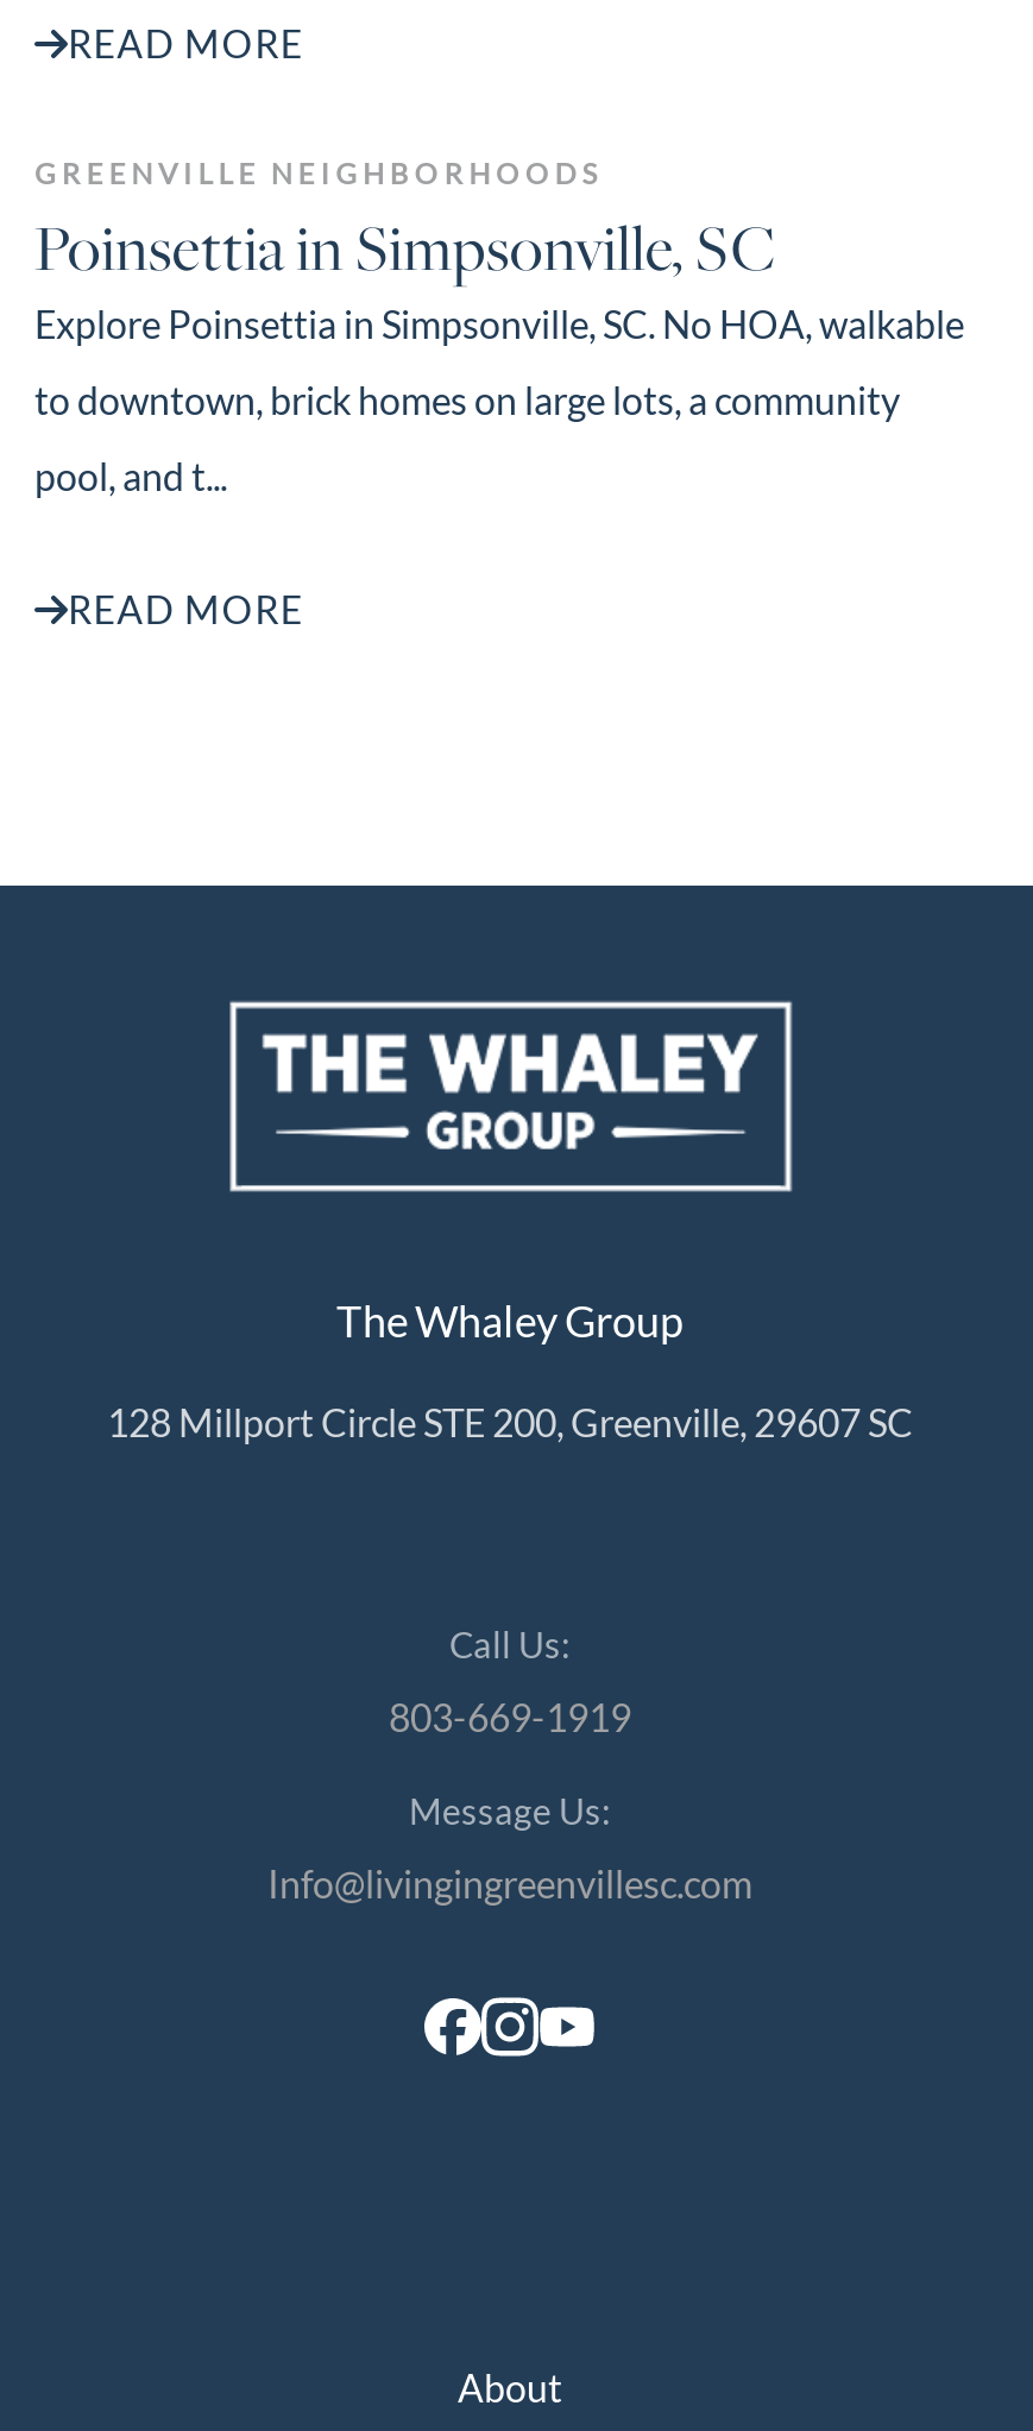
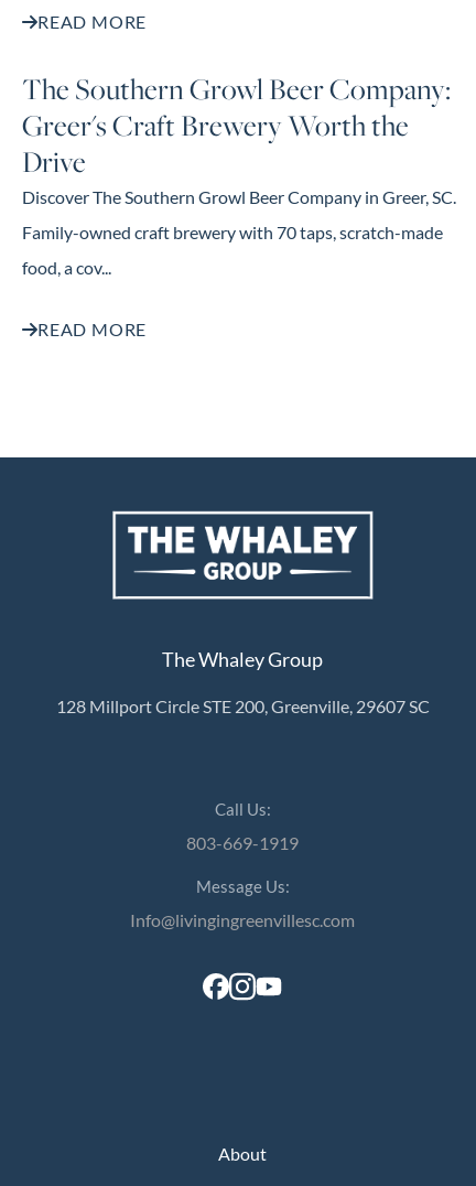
- GREENVILLE NEIGHBORHOODS
- Poinsettia in Simpsonville, SC
- Explore Poinsettia in Simpsonville, SC. No HOA, walkable
+ The Southern Growl Beer Company:
+ Greer's Craft Brewery Worth the
+ Drive
+ Discover The Southern Growl Beer Company in Greer, SC.

- to downtown, brick homes on large lots, a community
+ Family-owned craft brewery with 70 taps, scratch-made

- pool, and t...
+ food, a cov...
